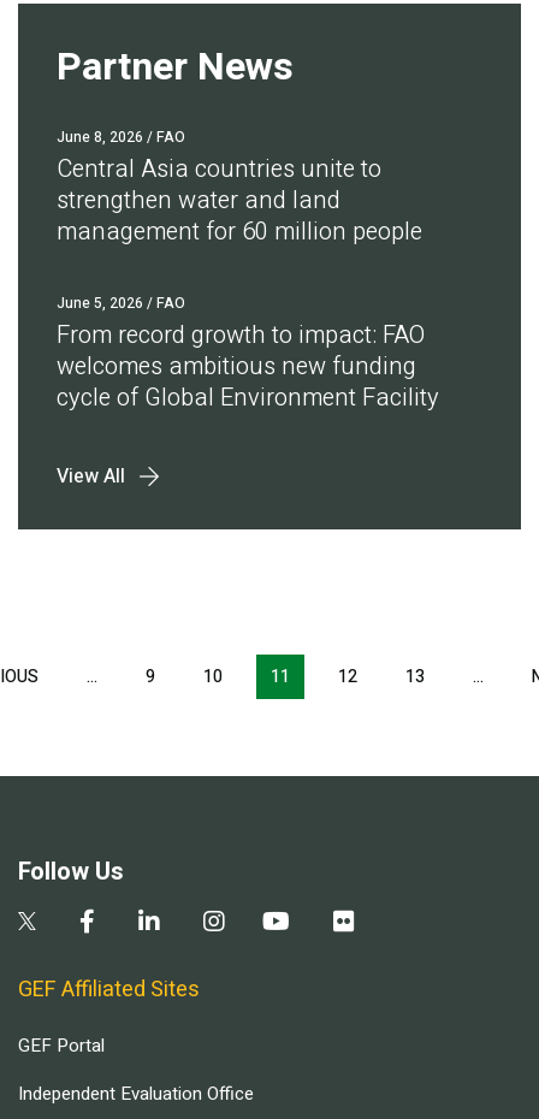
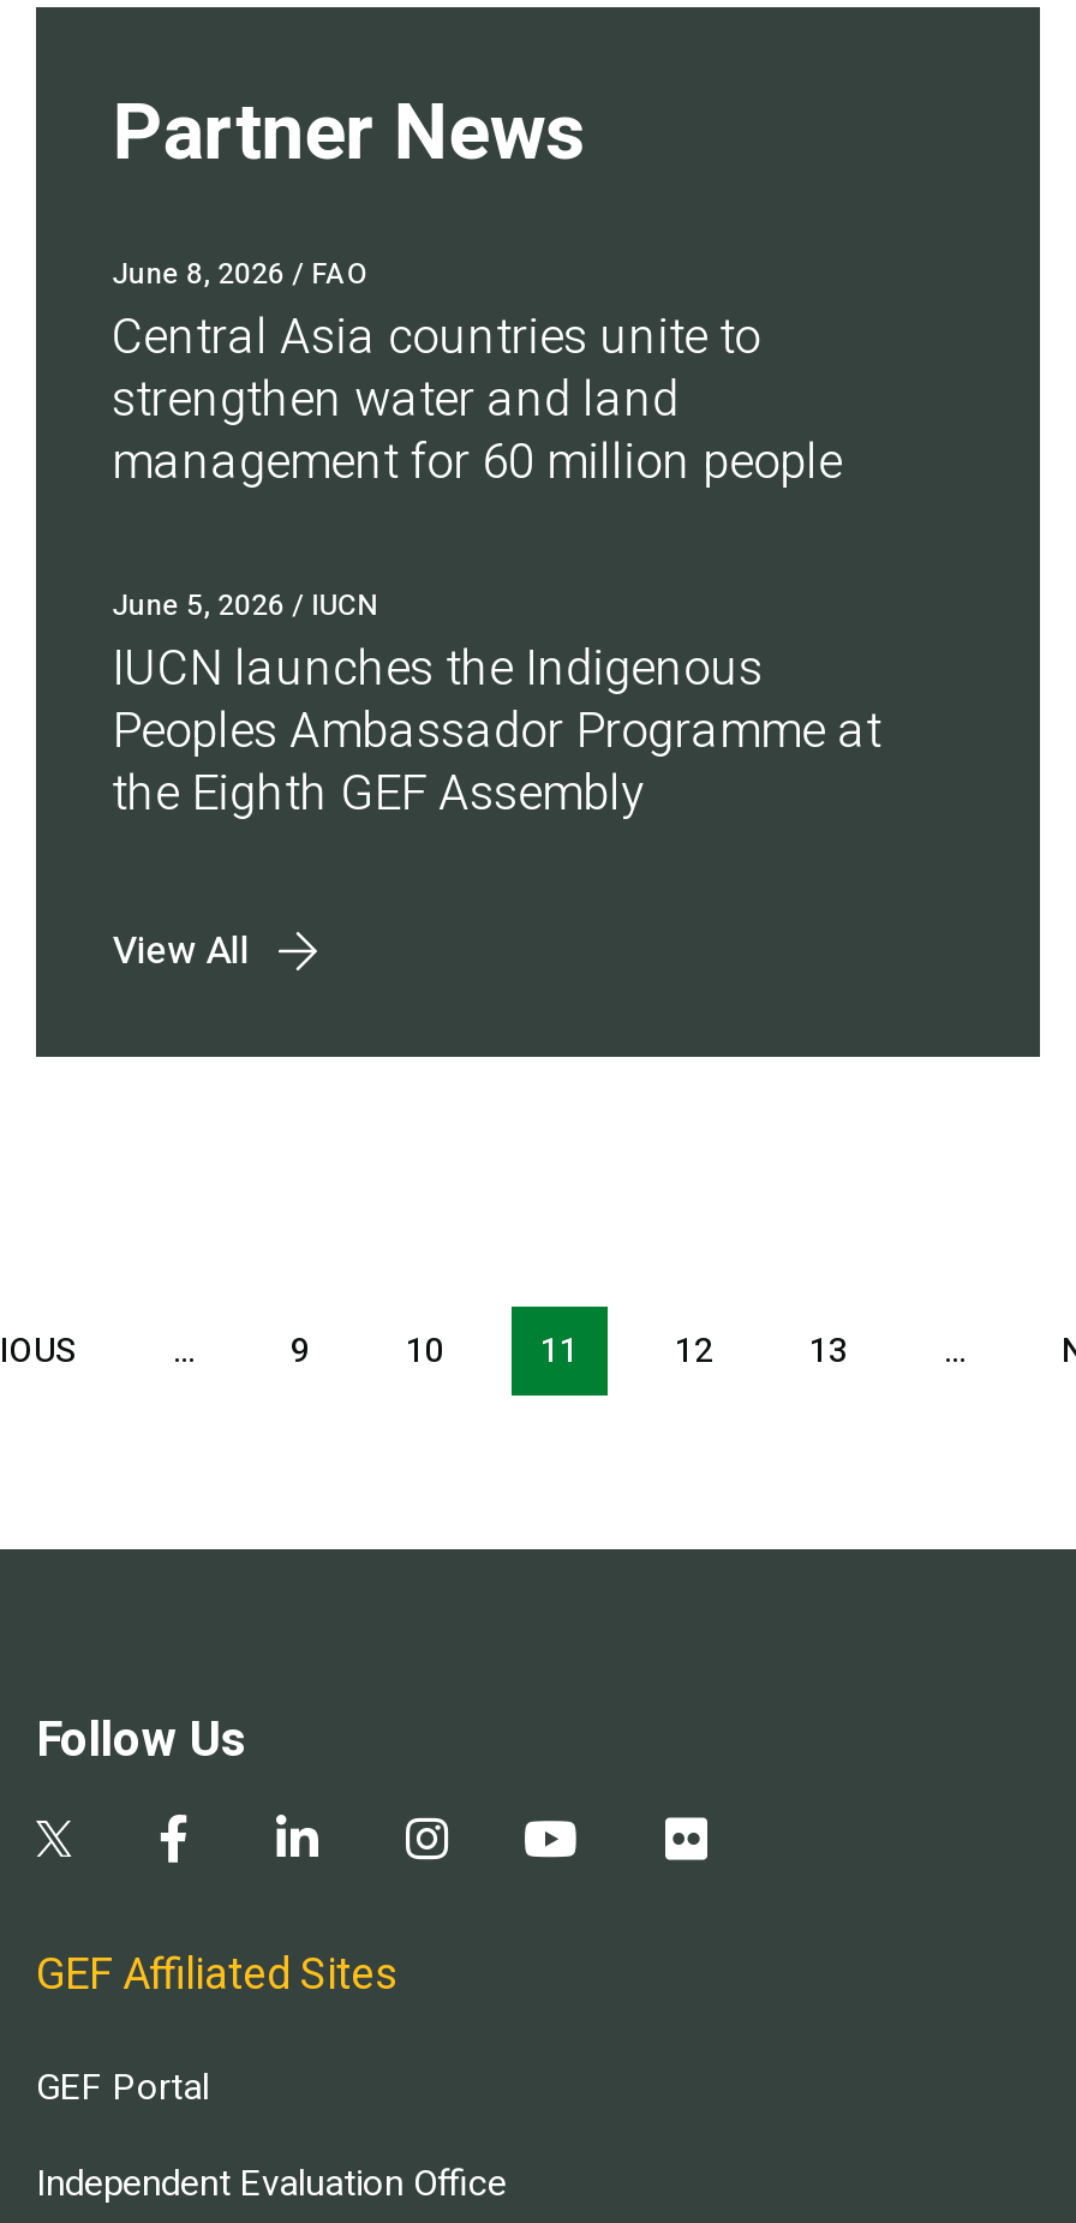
- June 5, 2026 / FAO
- From record growth to impact: FAO
- welcomes ambitious new funding
- cycle of Global Environment Facility
+ June 5, 2026 / IUCN
+ IUCN launches the Indigenous
+ Peoples Ambassador Programme at
+ the Eighth GEF Assembly
